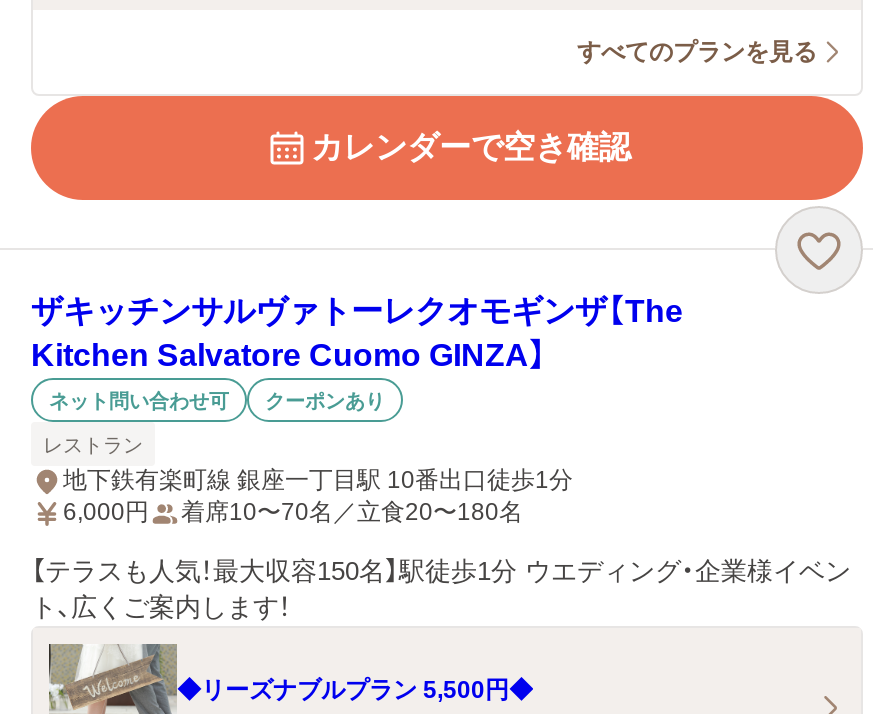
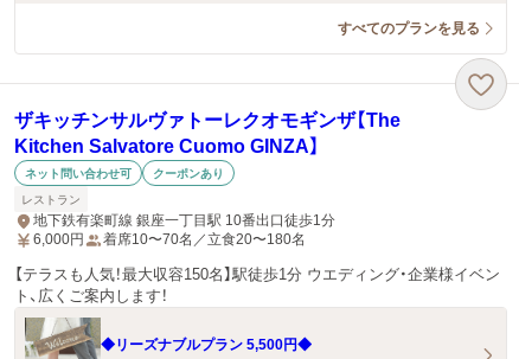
- カレンダーで空き確認
